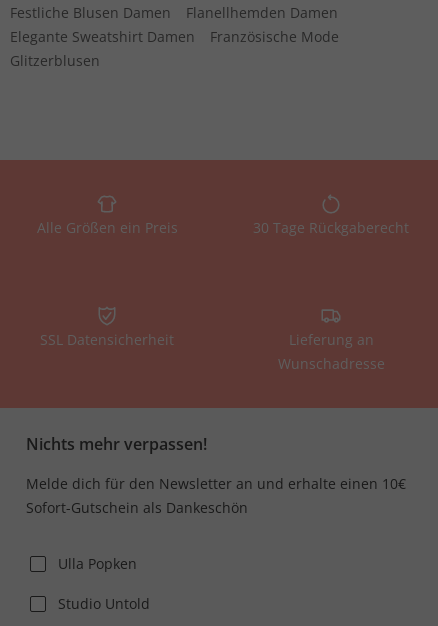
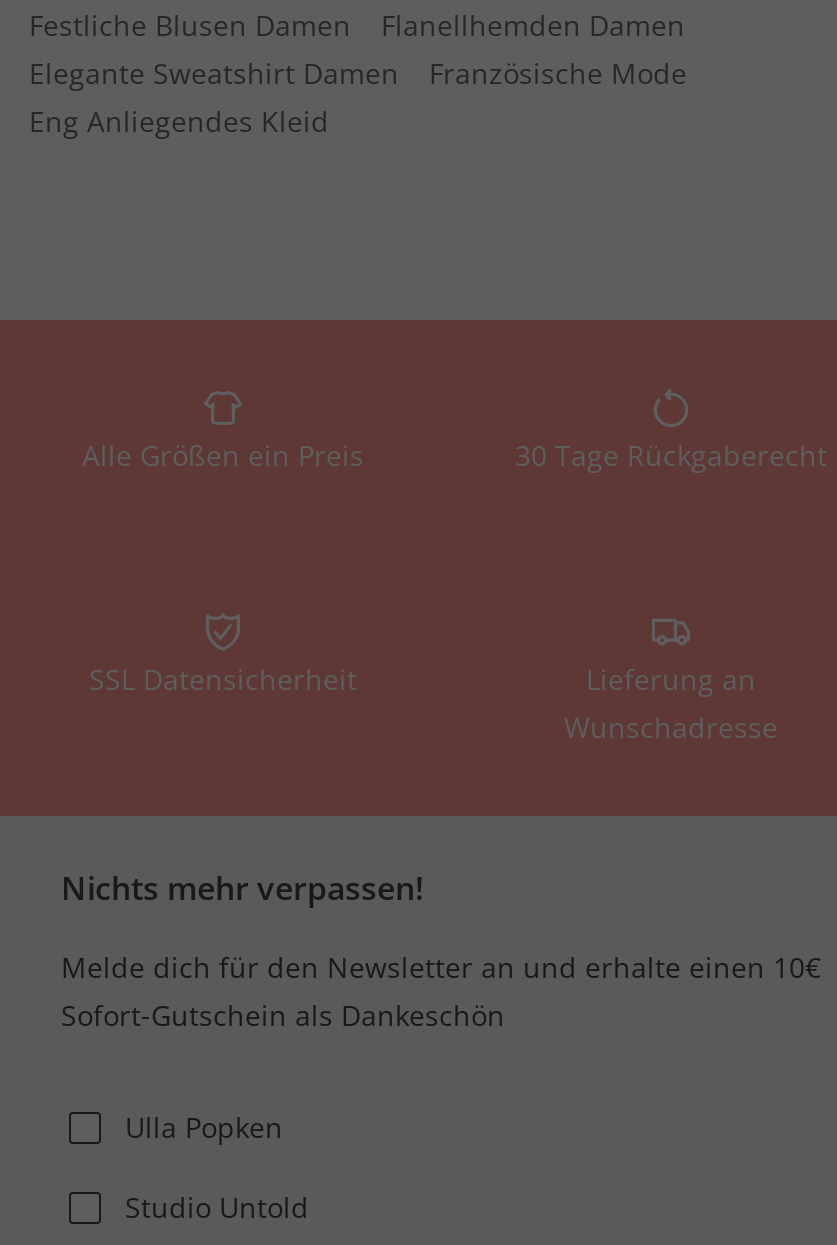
- Glitzerblusen
+ Eng Anliegendes Kleid
